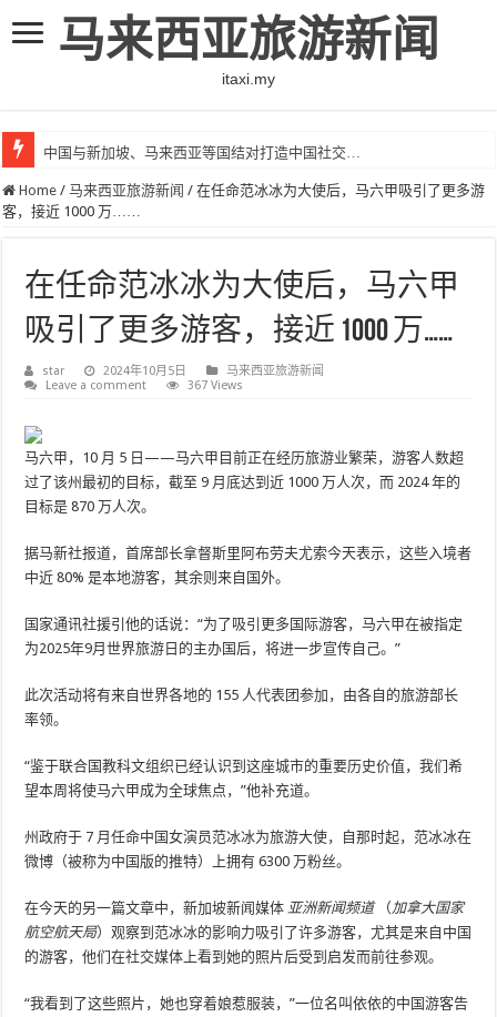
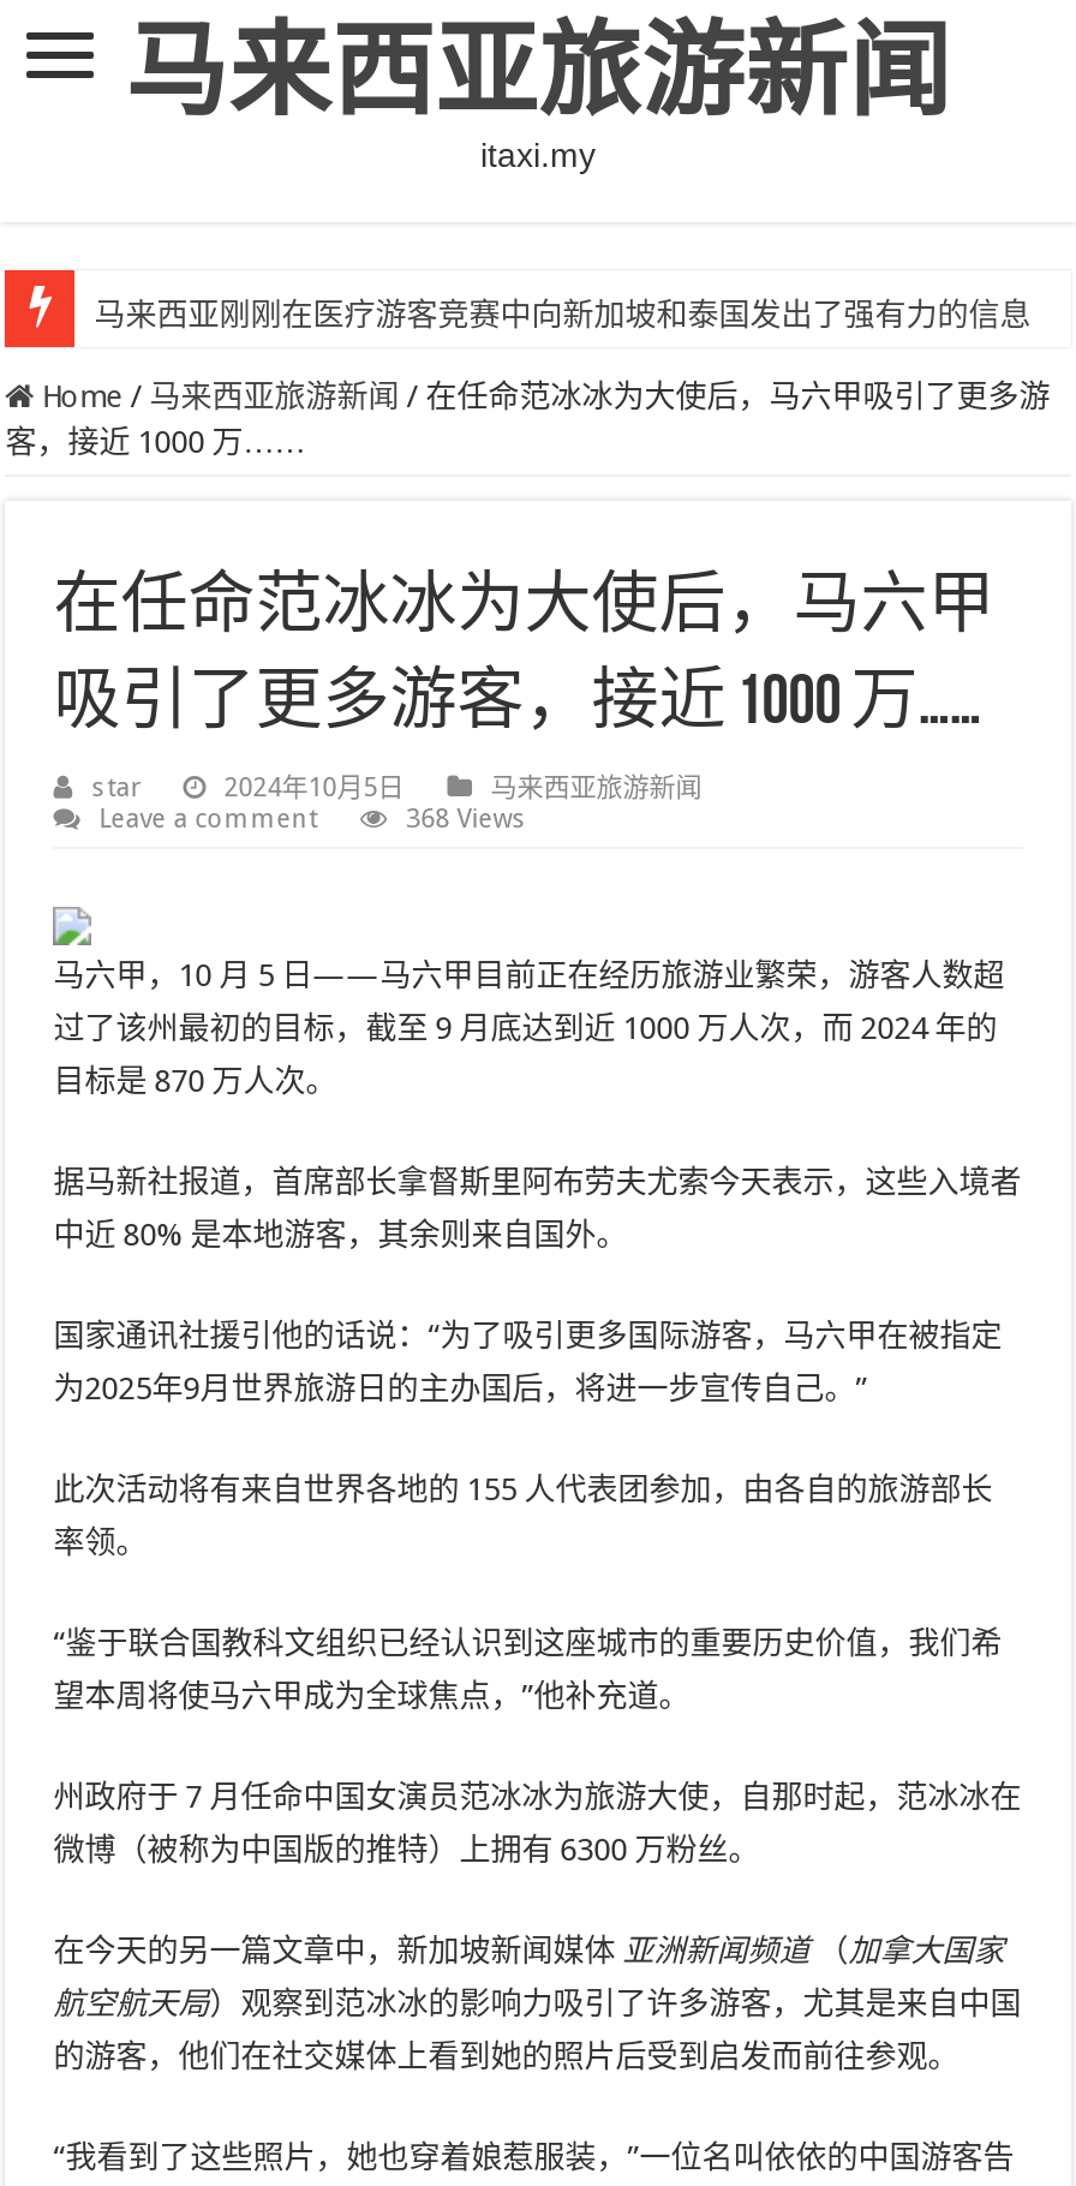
- 中国与新加坡、马来西亚等国结对打造中国社交…
+ 马来西亚刚刚在医疗游客竞赛中向新加坡和泰国发出了强有力的信息

- 367 Views
+ 368 Views
